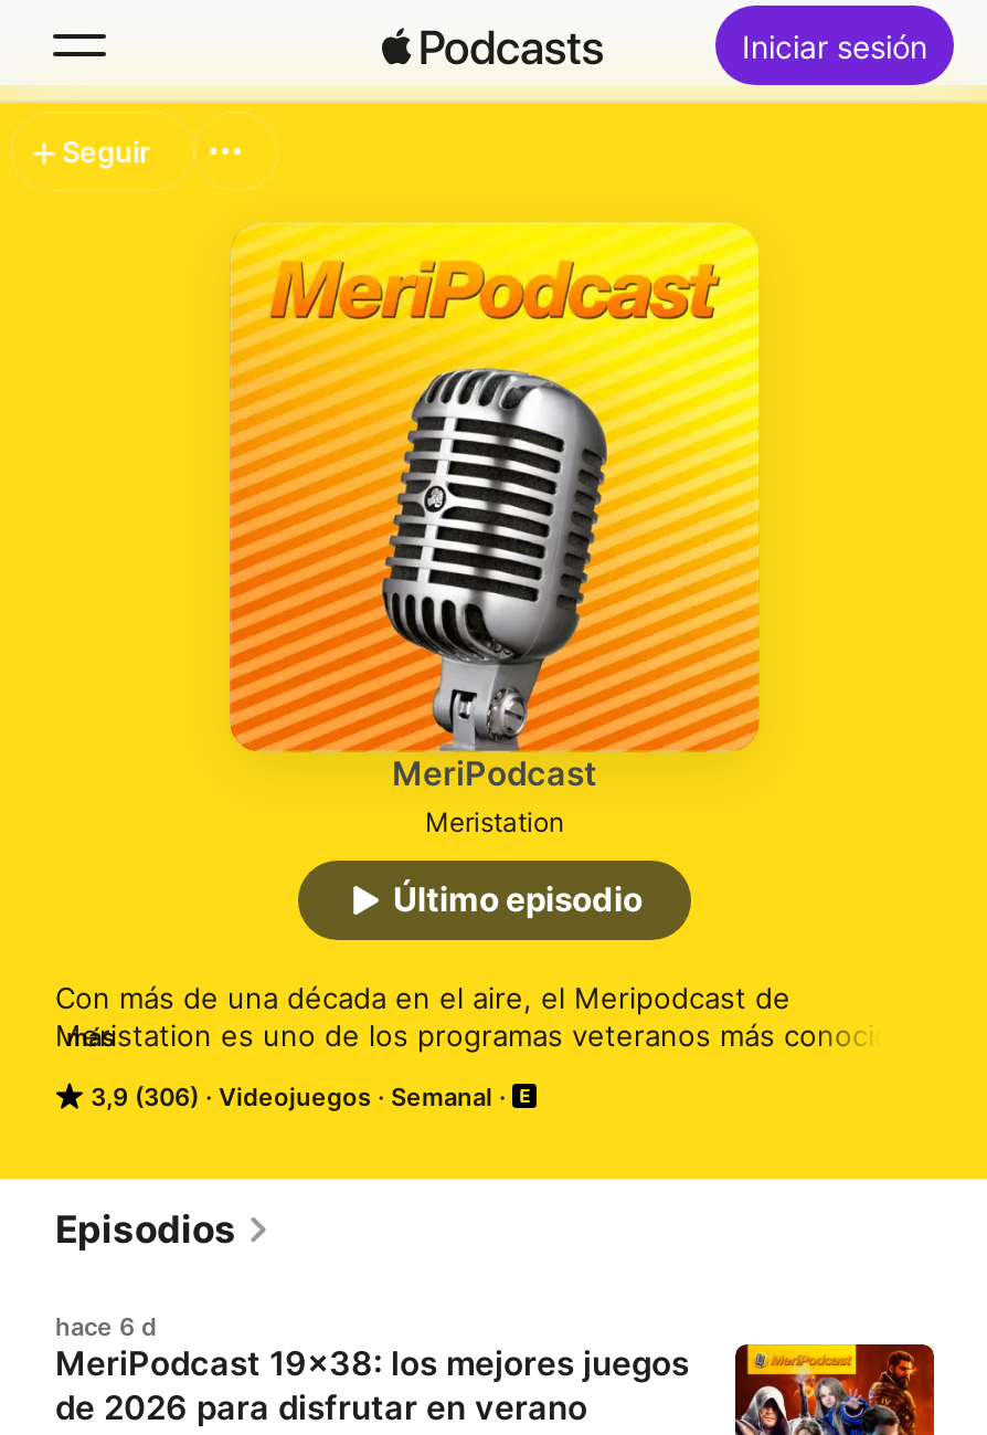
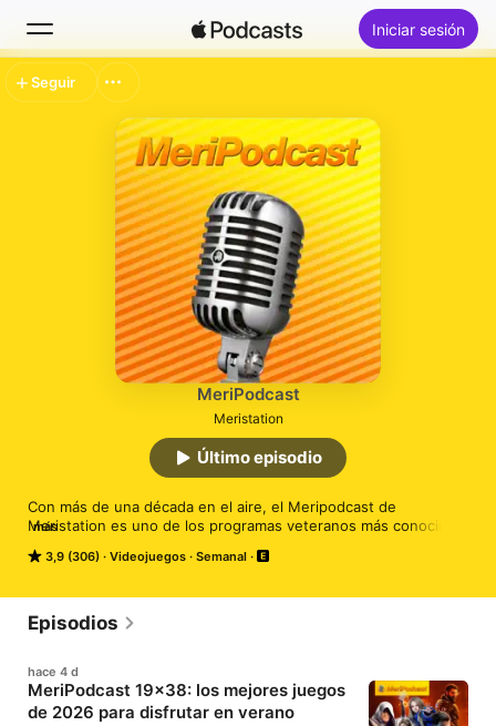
- hace 6 d
+ hace 4 d
